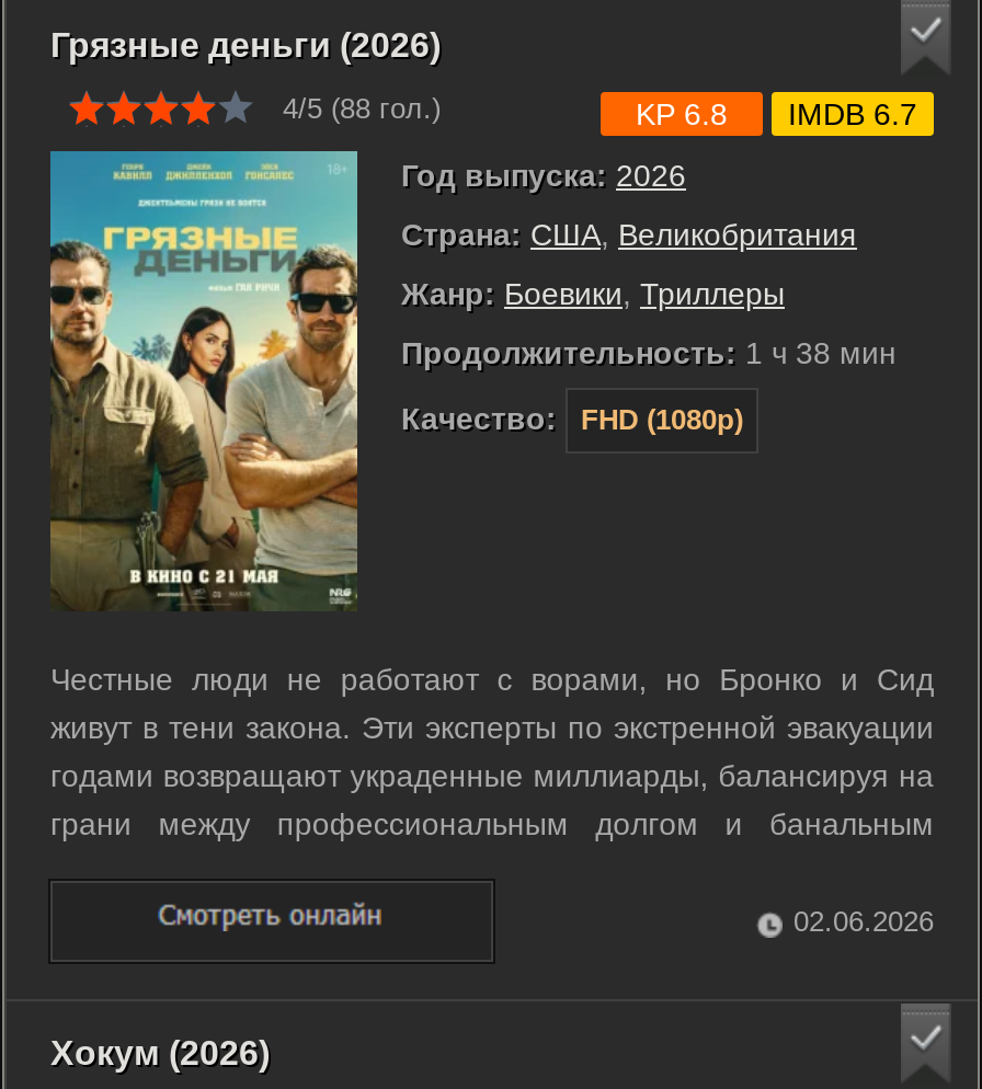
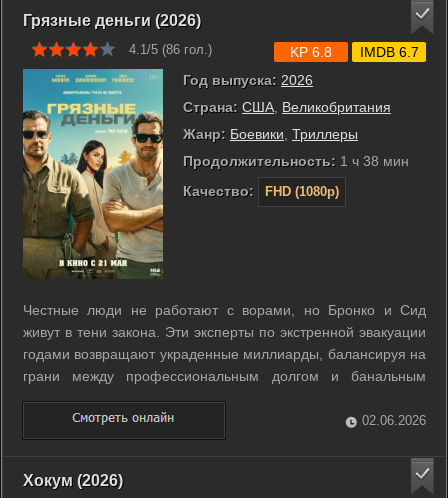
- 4/5 (88 гол.)
+ 4.1/5 (86 гол.)
